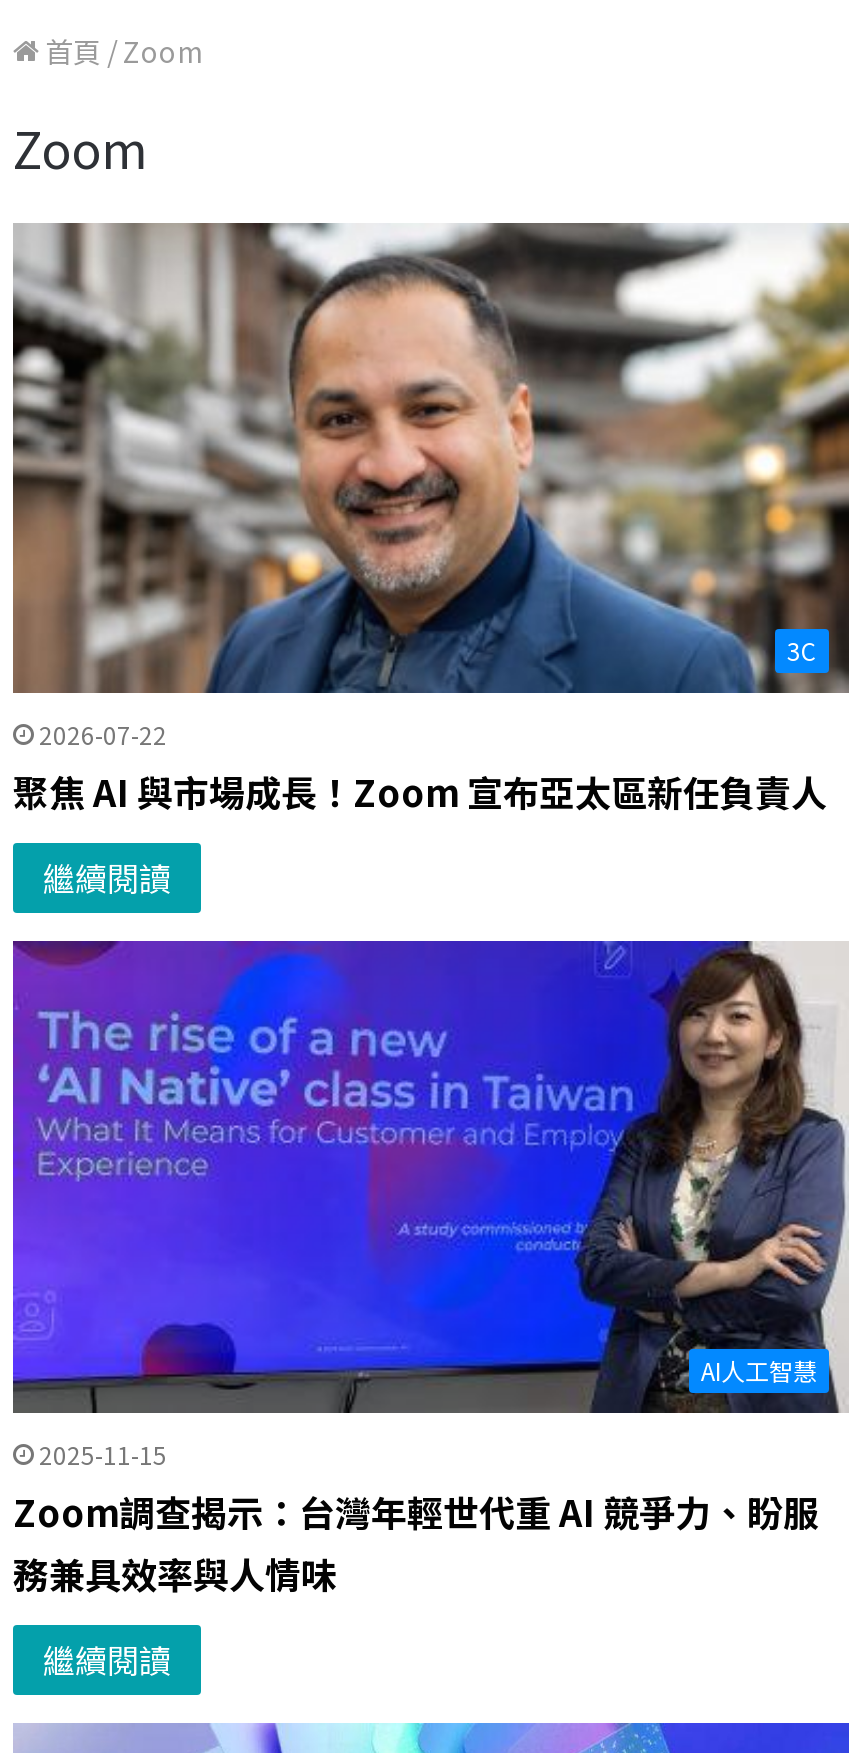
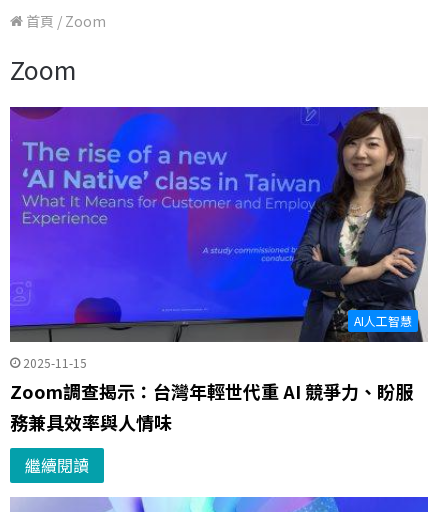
- [image]
- 3C
- 2026-07-22
- 聚焦 AI 與市場成長！Zoom 宣布亞太區新任負責人
- 繼續閱讀
